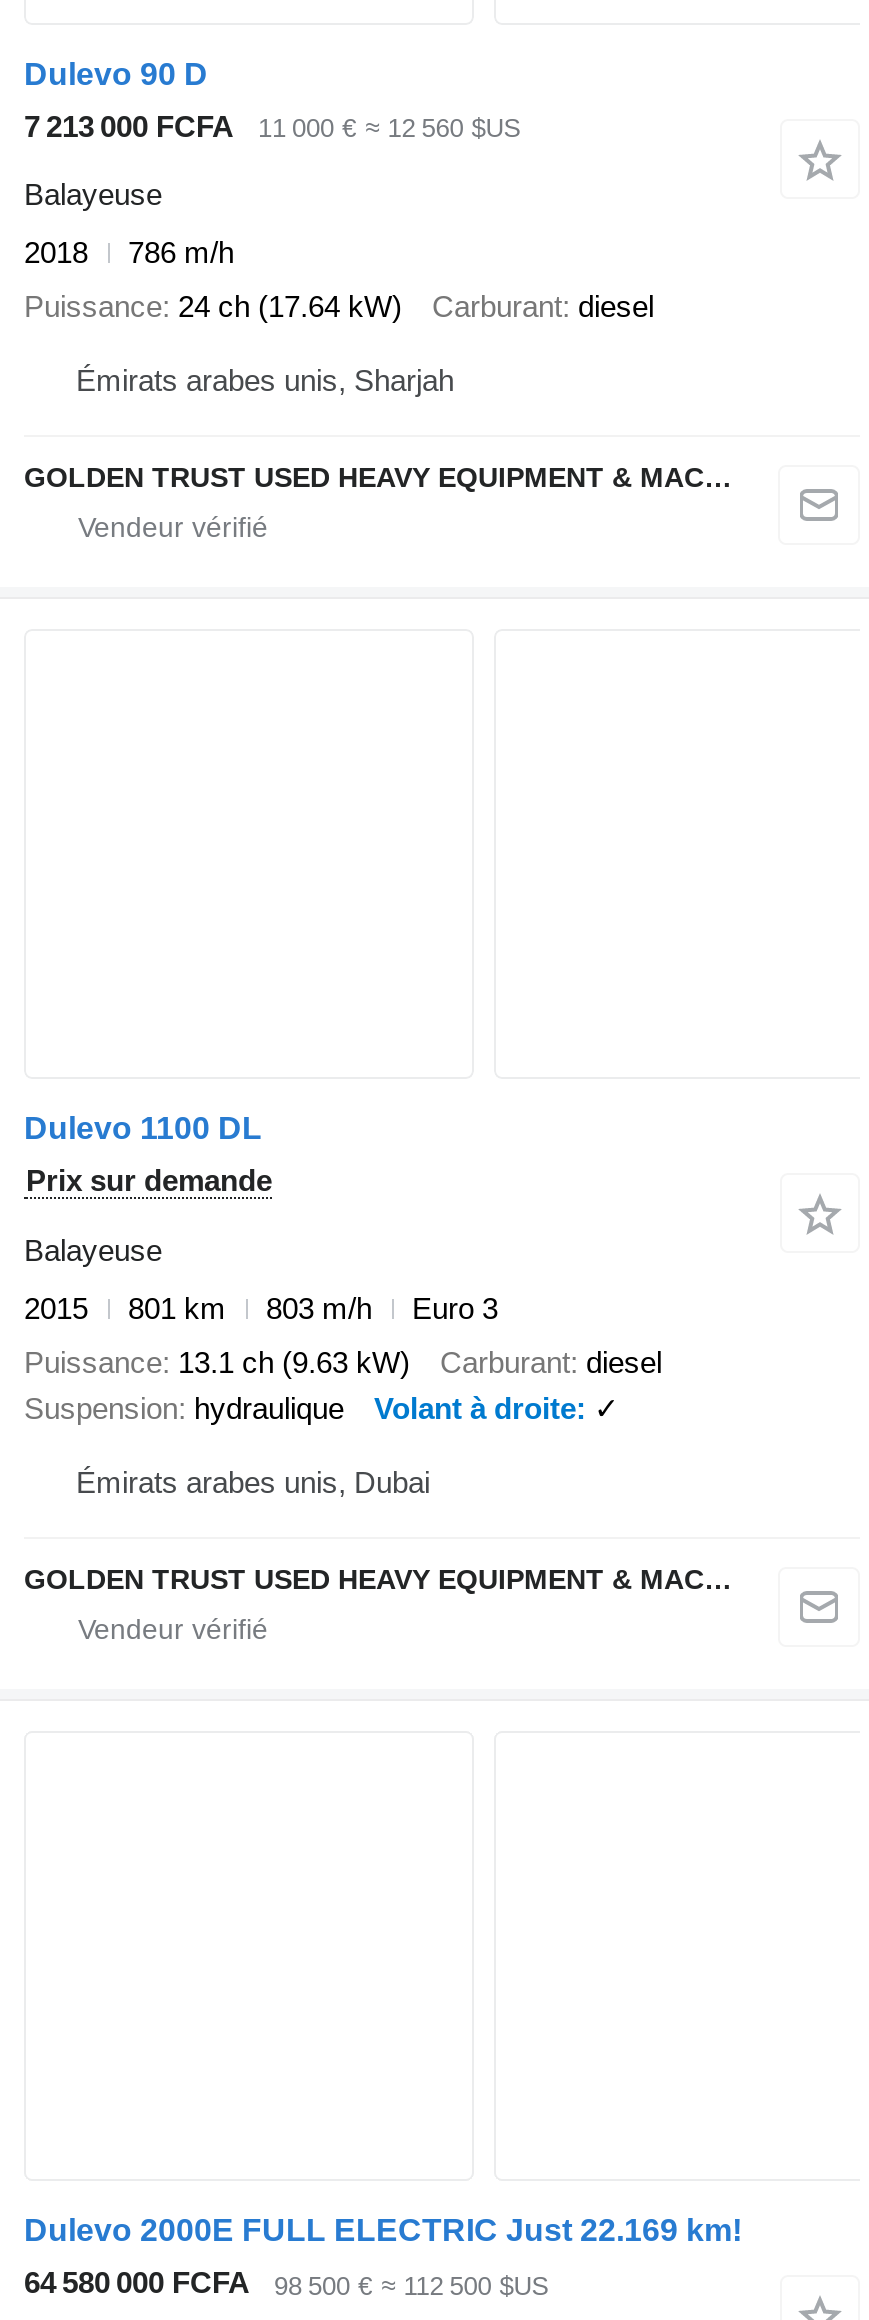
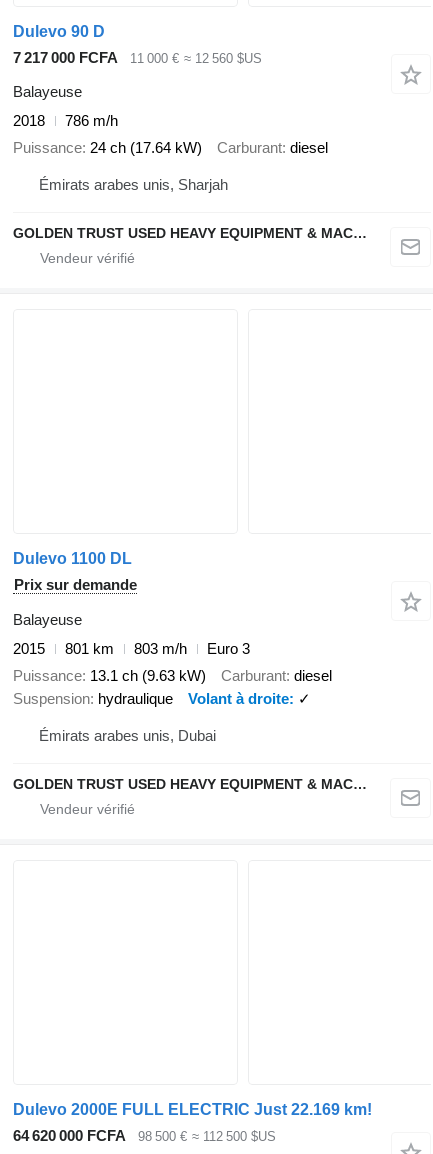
- 7 213 000 FCFA
+ 7 217 000 FCFA

- 64 580 000 FCFA
+ 64 620 000 FCFA
